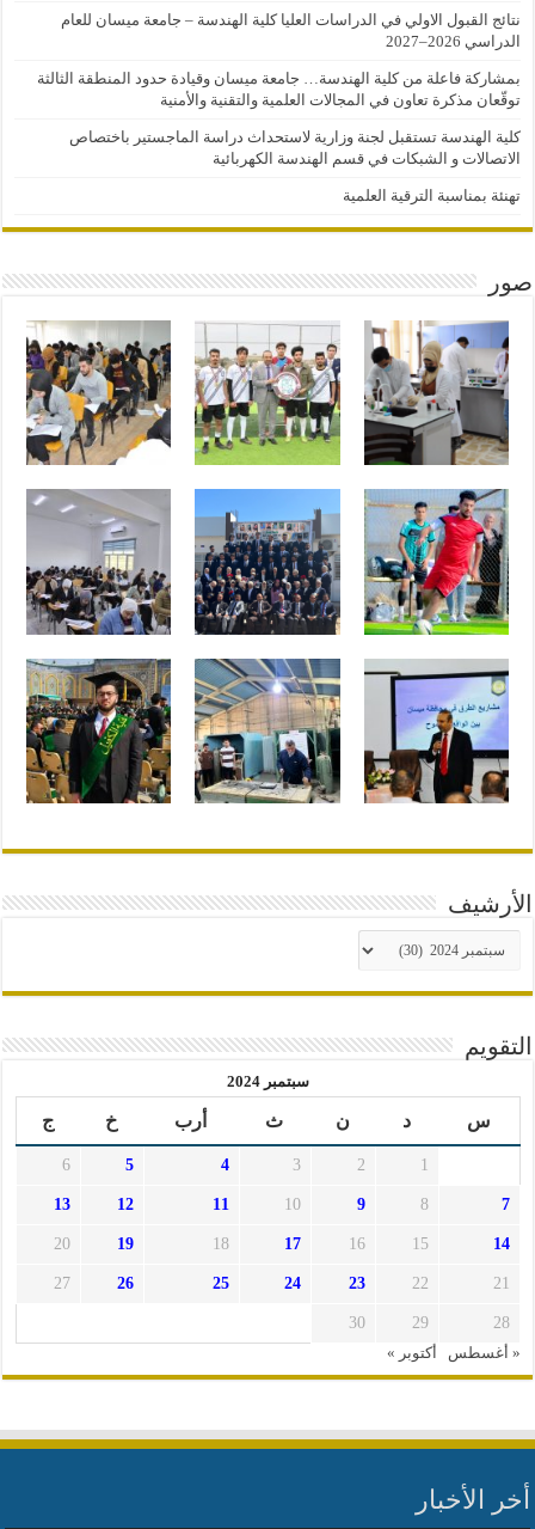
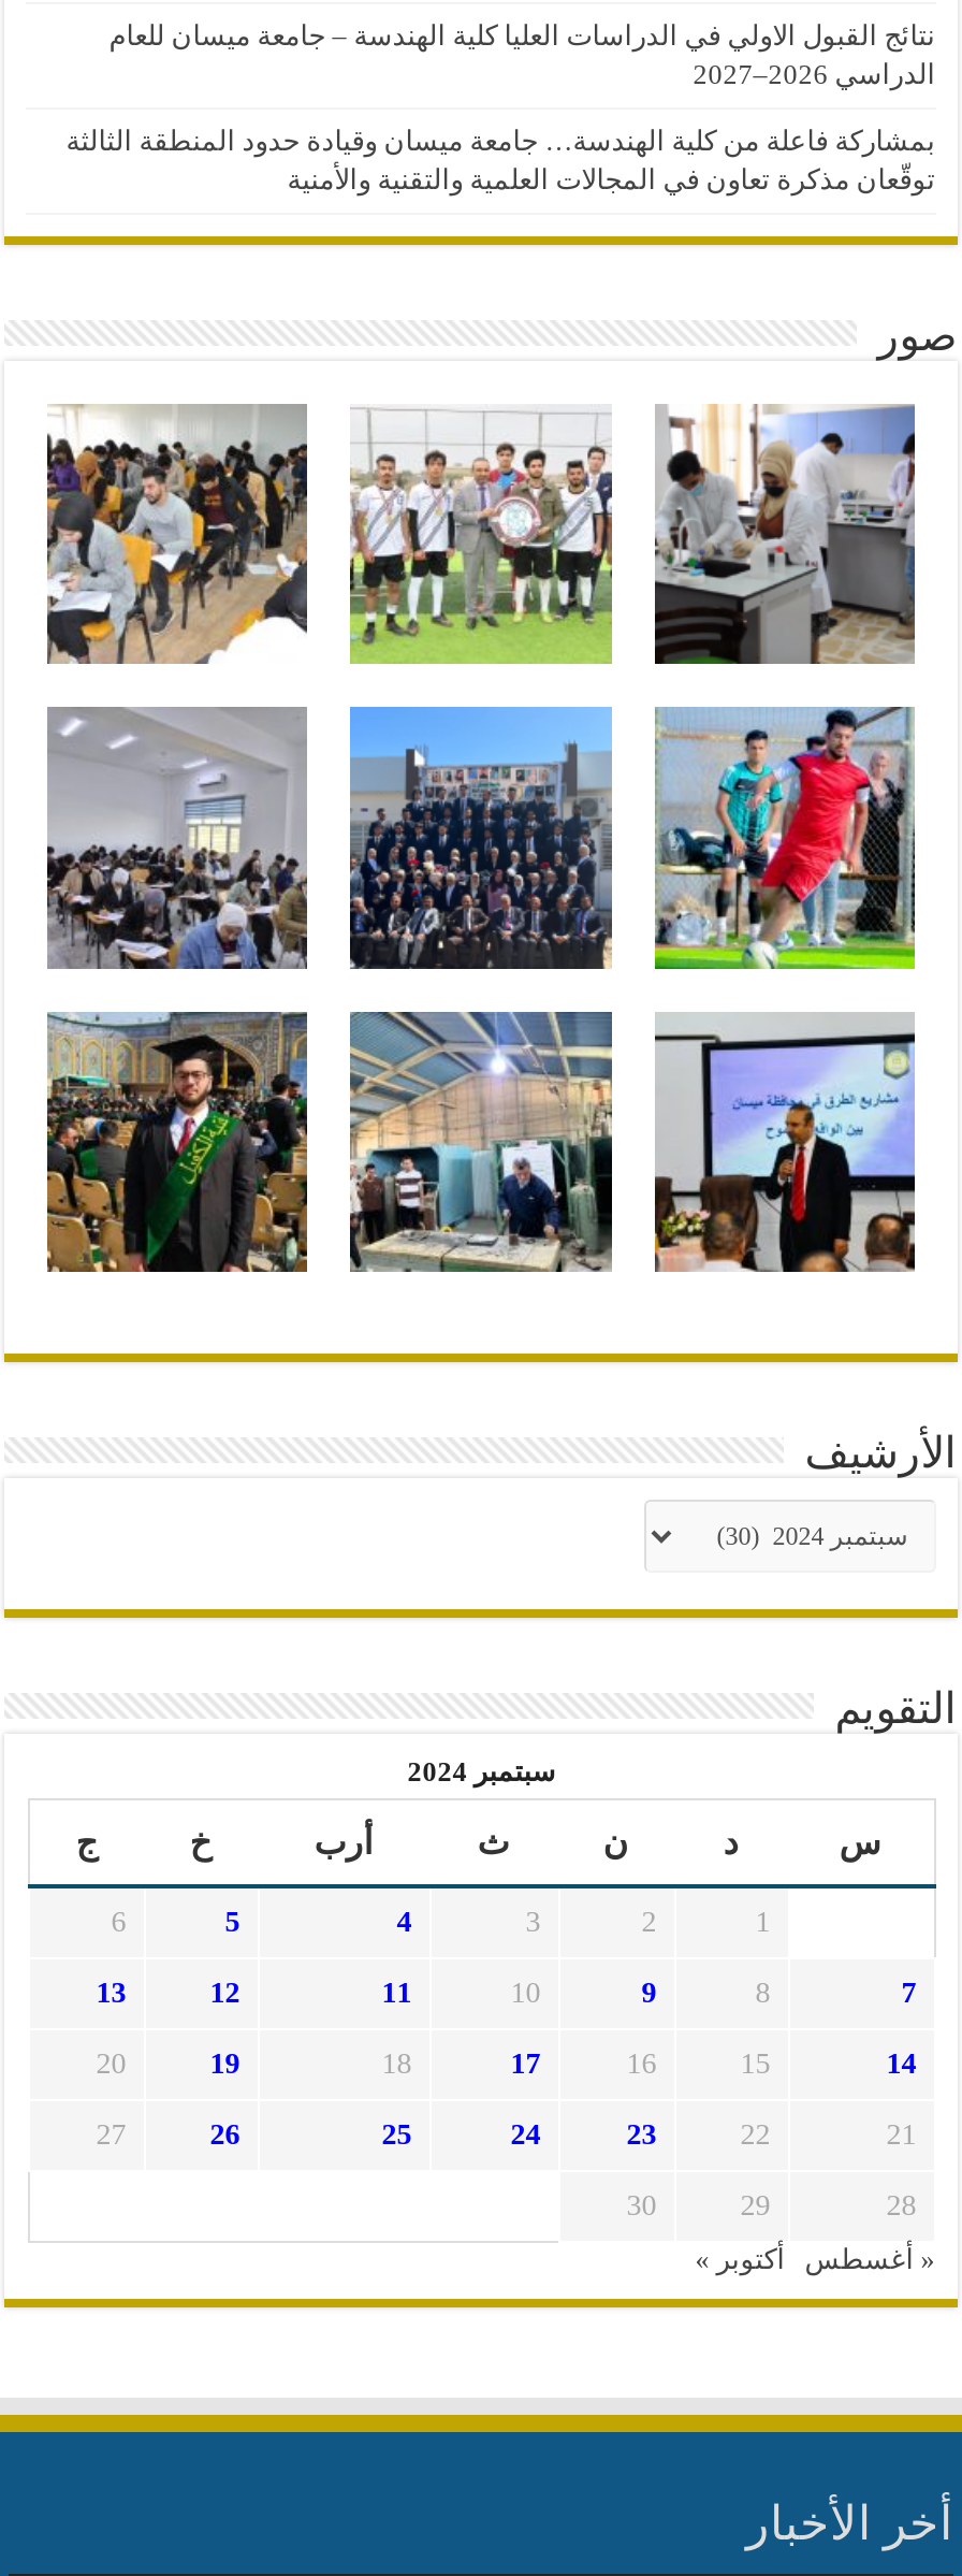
- كلية الهندسة تستقبل لجنة وزارية لاستحداث دراسة الماجستير باختصاص
- الاتصالات و الشبكات في قسم الهندسة الكهربائية
- تهنئة بمناسبة الترقية العلمية
